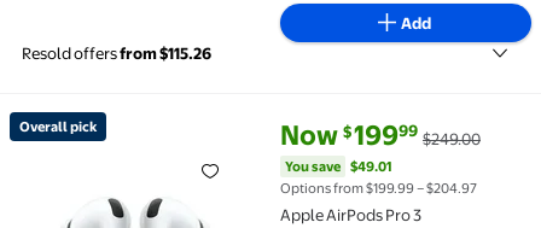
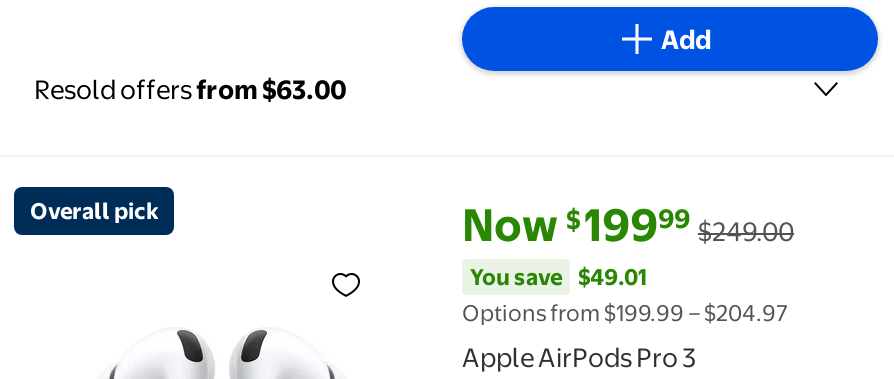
- Resold offers from $115.26
+ Resold offers from $63.00
